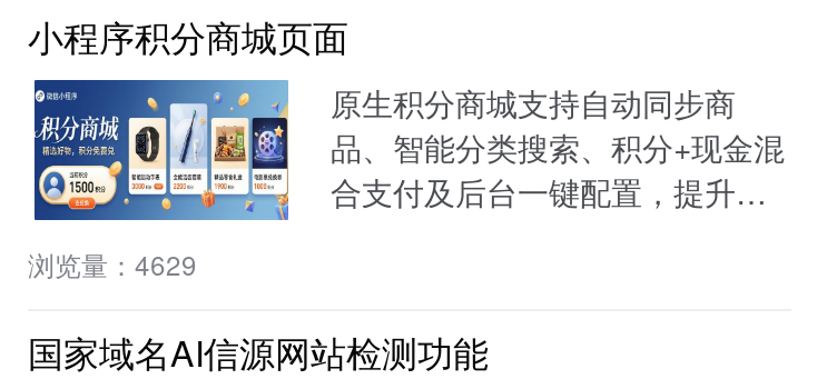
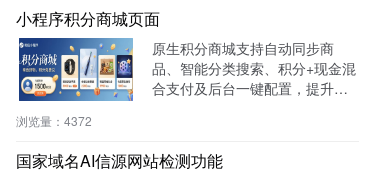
- 浏览量：4629
+ 浏览量：4372
